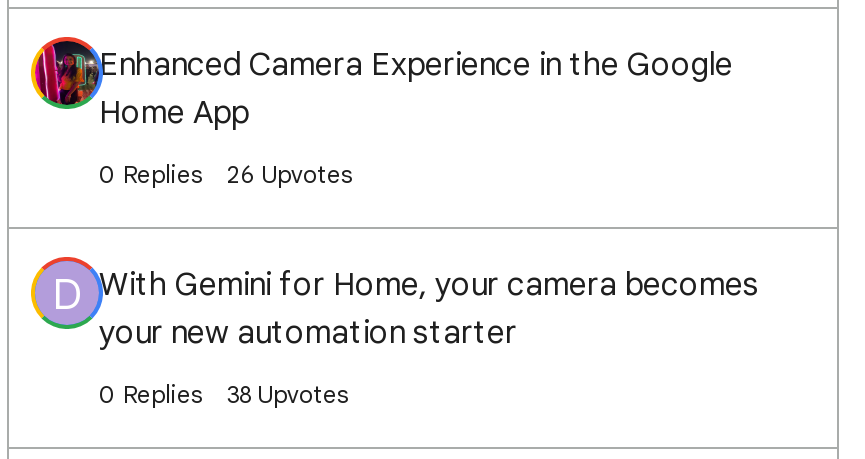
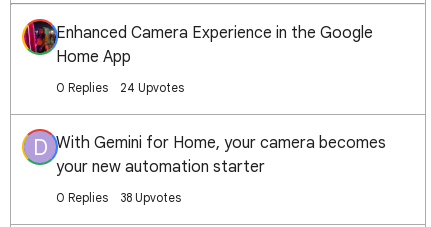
- 26 Upvotes
+ 24 Upvotes
